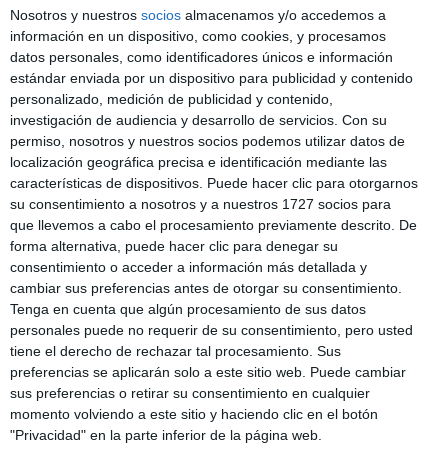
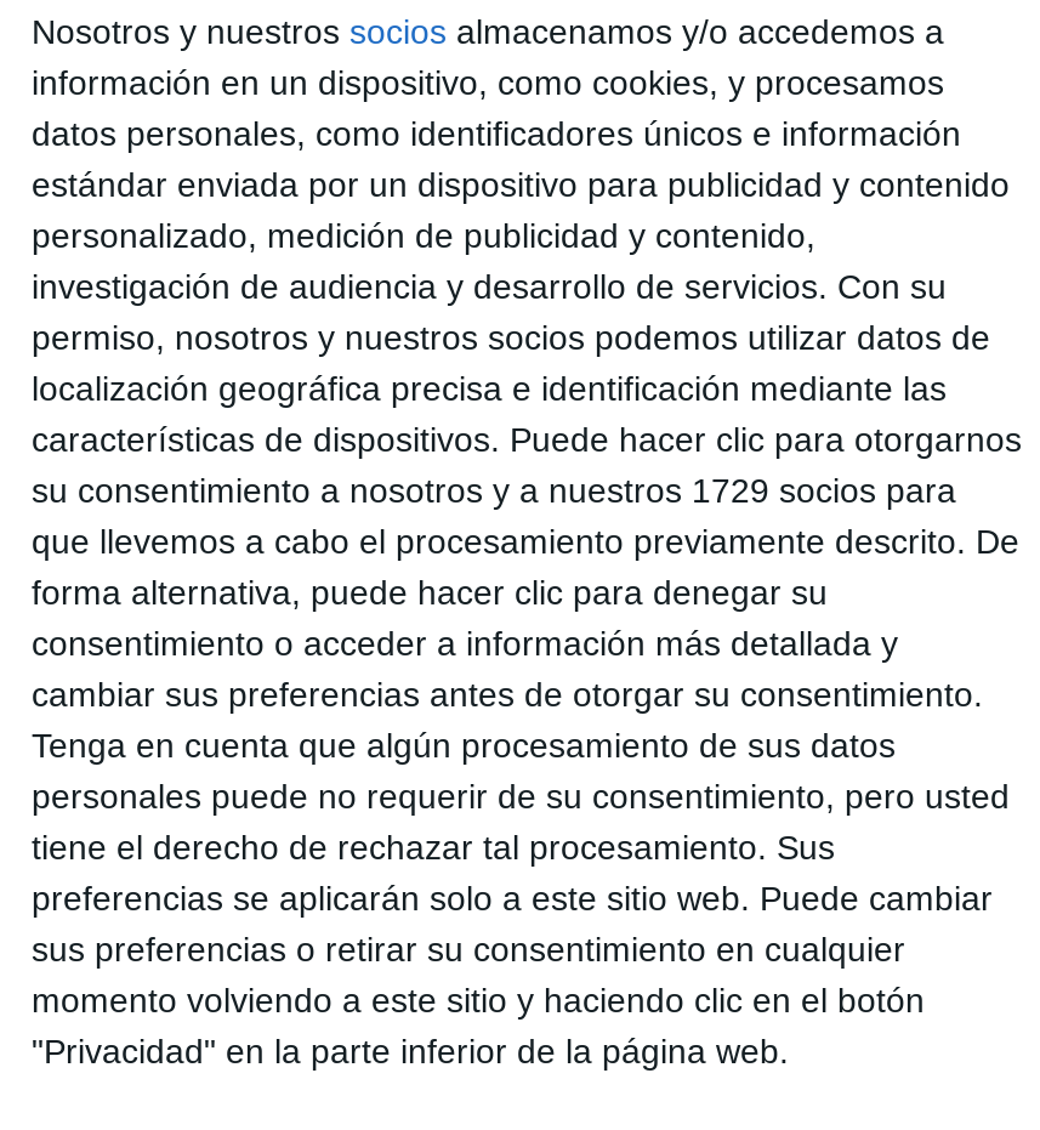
- su consentimiento a nosotros y a nuestros 1727 socios para
+ su consentimiento a nosotros y a nuestros 1729 socios para
